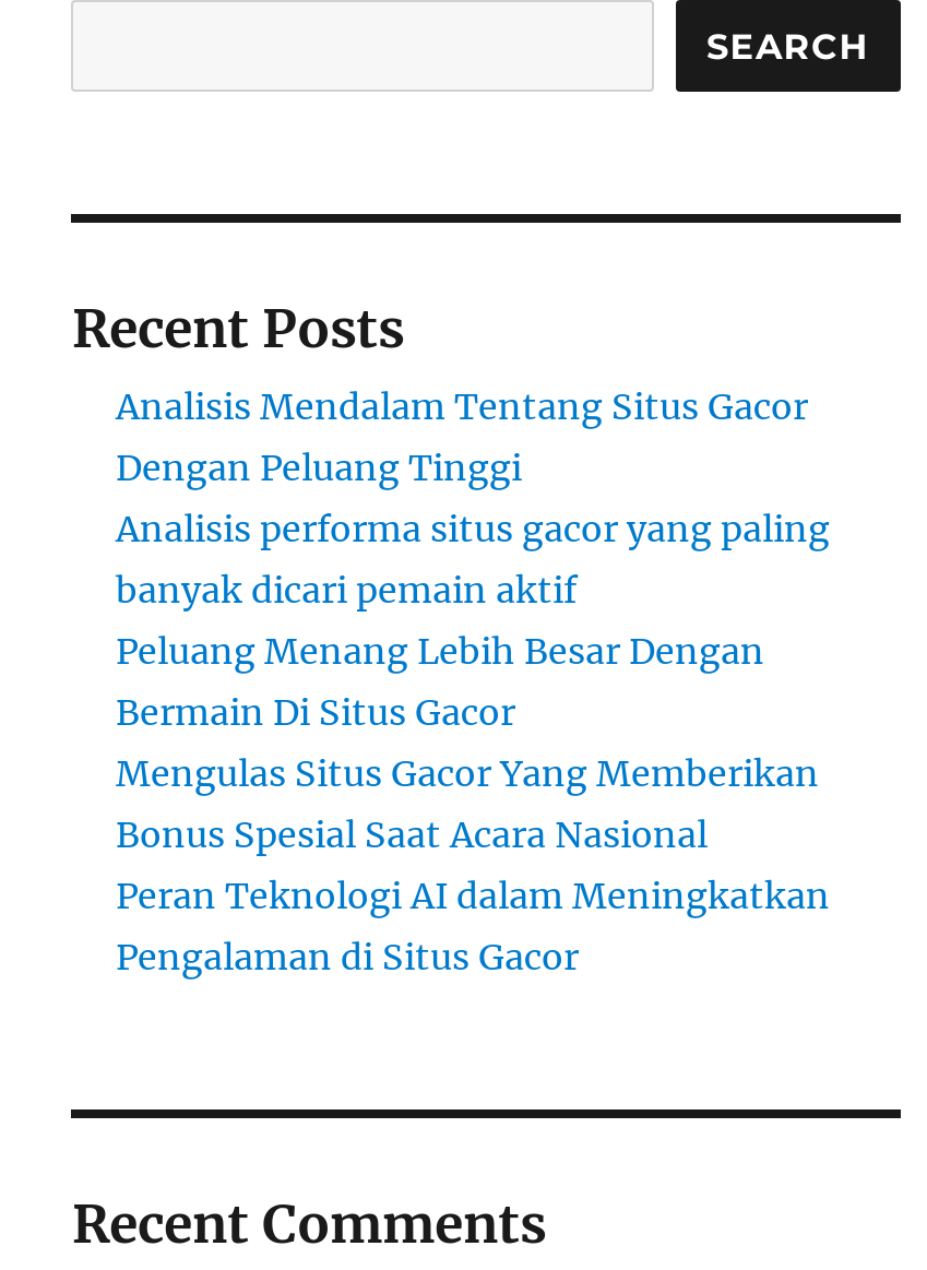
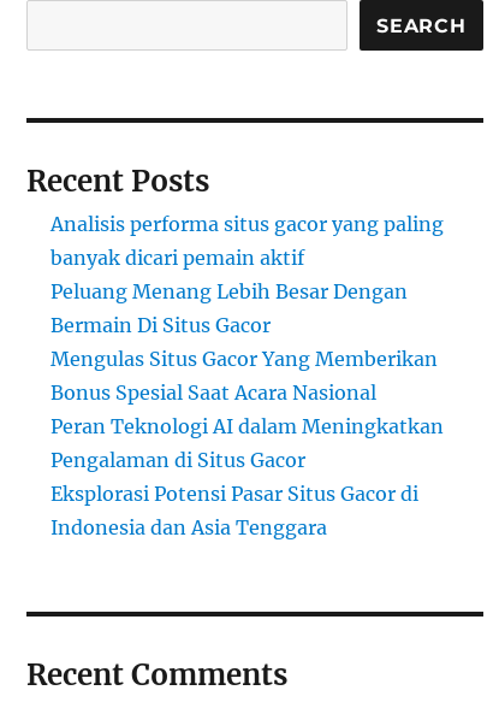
- Analisis Mendalam Tentang Situs Gacor
- Dengan Peluang Tinggi

moved up: Analisis performa situs gacor yang paling | banyak dicari pemain aktif | Peluang Menang Lebih Besar Dengan | Bermain Di Situs Gacor | Mengulas Situs Gacor Yang Memberikan | Bonus Spesial Saat Acara Nasional | Peran Teknologi AI dalam Meningkatkan | Pengalaman di Situs Gacor

+ Eksplorasi Potensi Pasar Situs Gacor di
+ Indonesia dan Asia Tenggara
